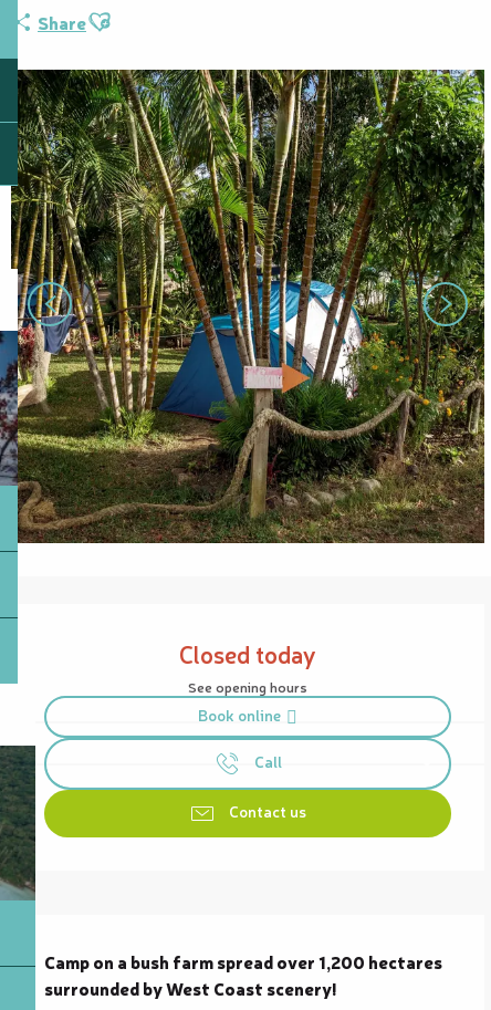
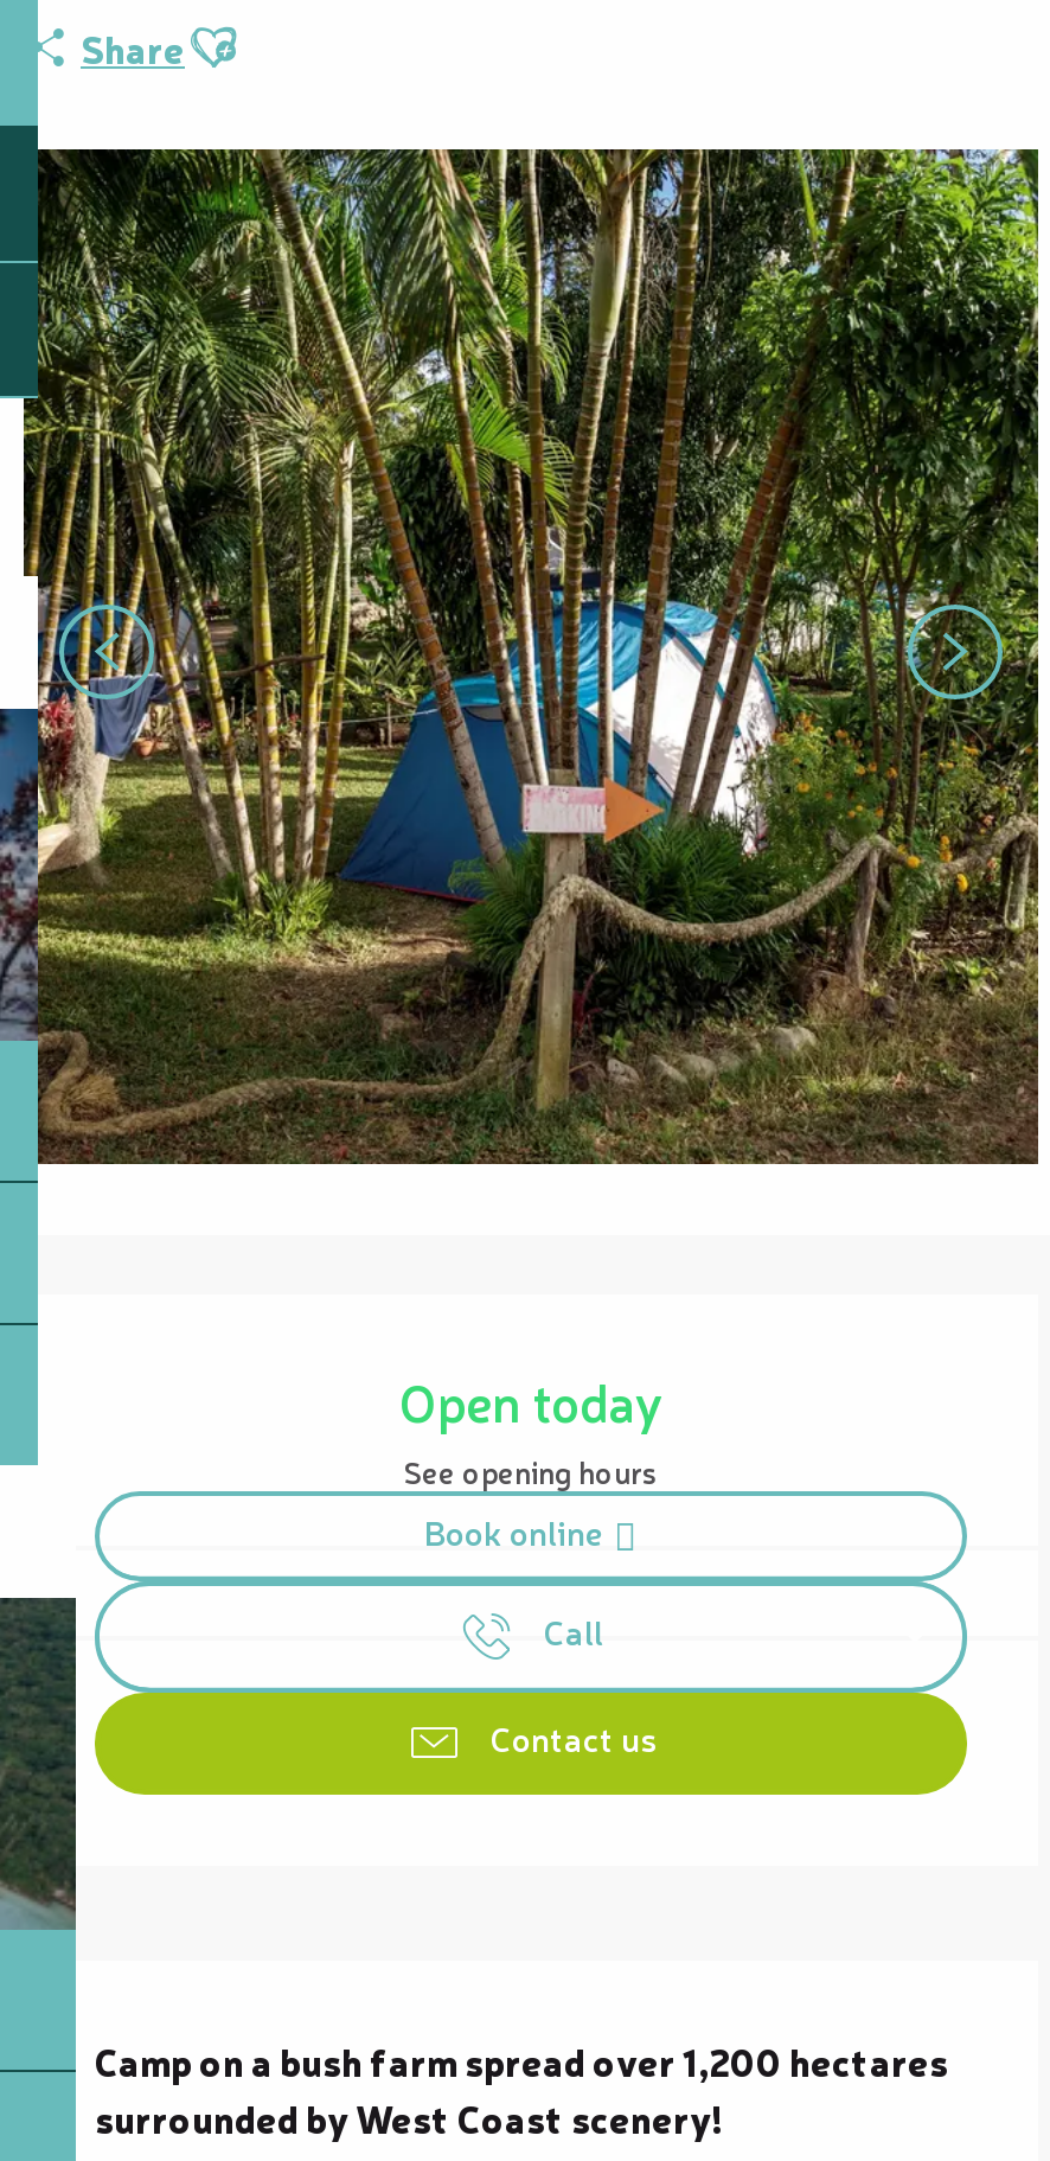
- Closed today
+ Open today
